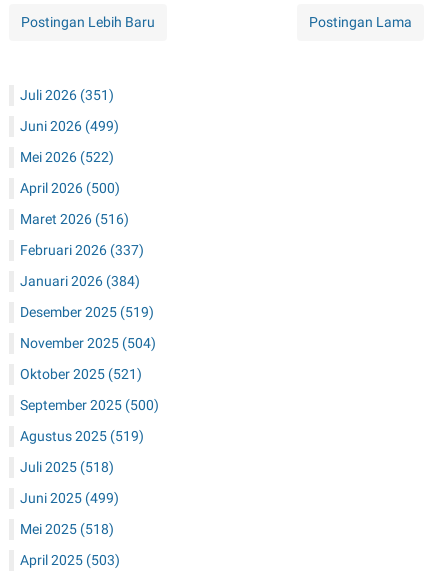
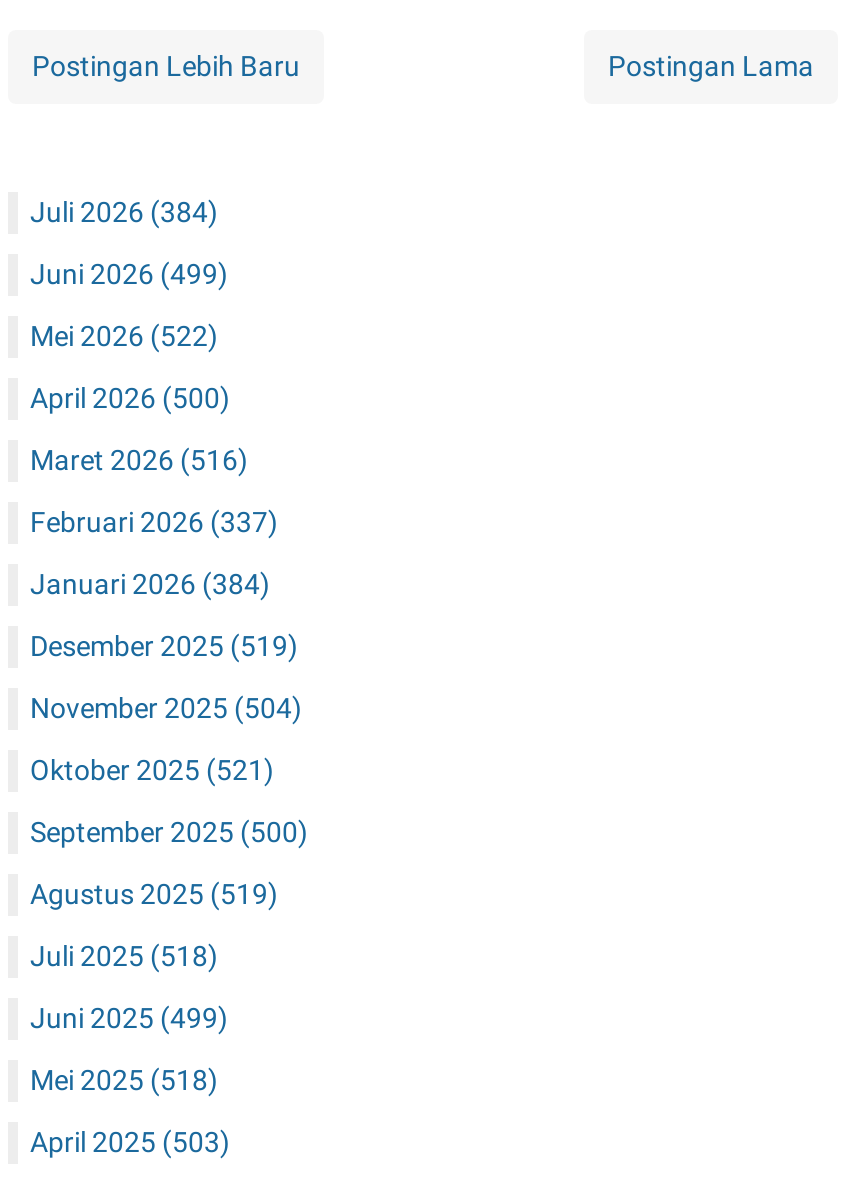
- Juli 2026 (351)
+ Juli 2026 (384)
